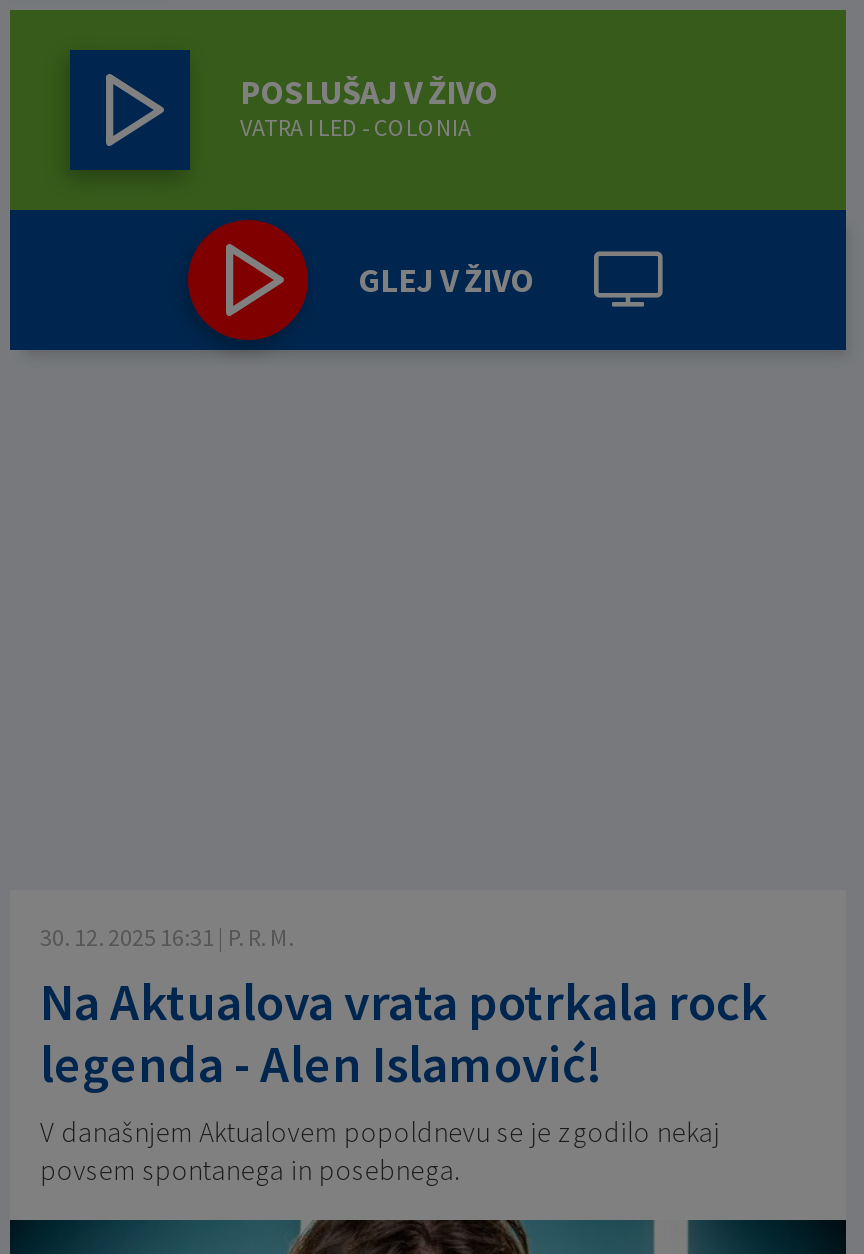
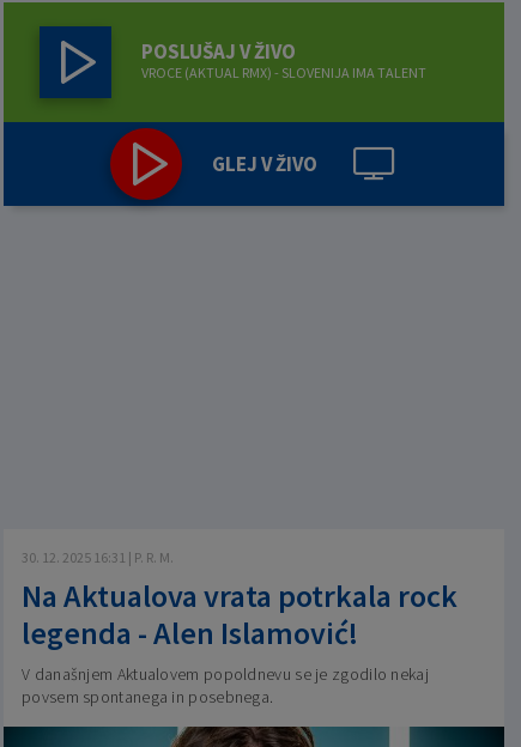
- VATRA I LED - COLONIA
+ VROCE (AKTUAL RMX) - SLOVENIJA IMA TALENT
